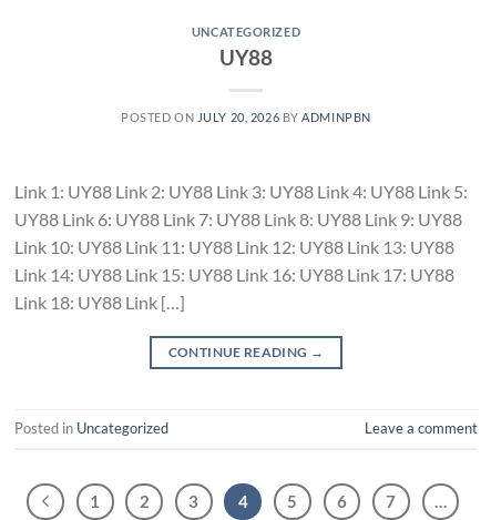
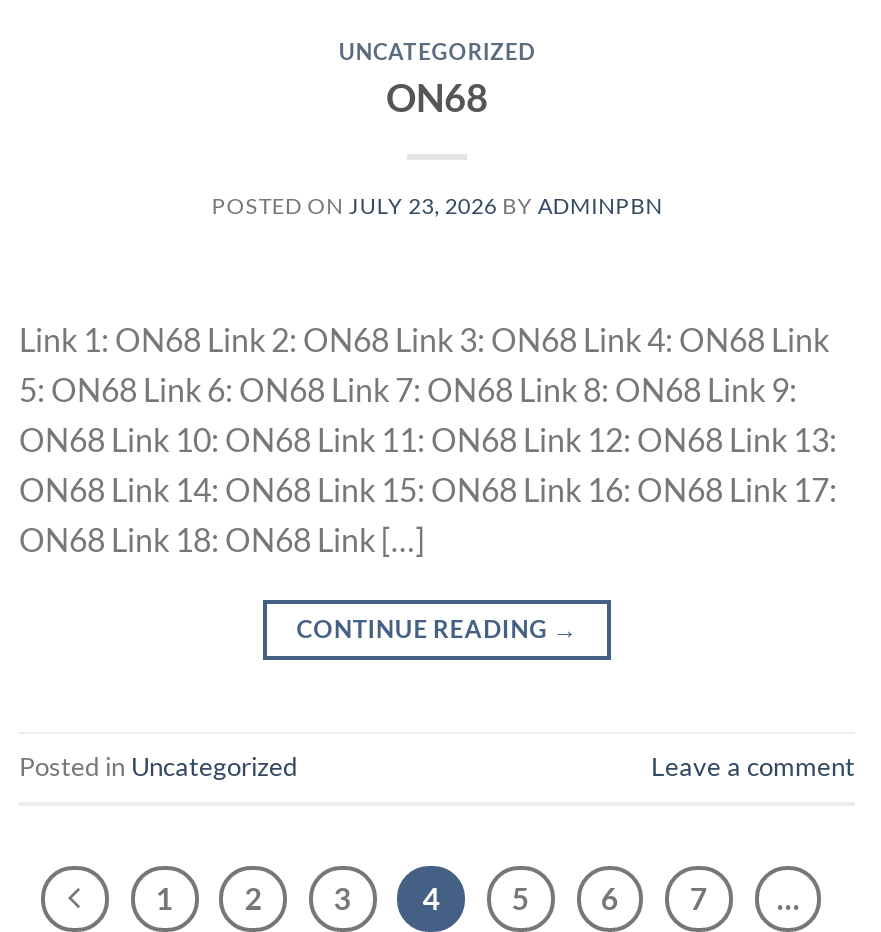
- UY88
+ ON68

- POSTED ON JULY 20, 2026 BY ADMINPBN
+ POSTED ON JULY 23, 2026 BY ADMINPBN

- Link 1: UY88 Link 2: UY88 Link 3: UY88 Link 4: UY88 Link 5:
- UY88 Link 6: UY88 Link 7: UY88 Link 8: UY88 Link 9: UY88
- Link 10: UY88 Link 11: UY88 Link 12: UY88 Link 13: UY88
- Link 14: UY88 Link 15: UY88 Link 16: UY88 Link 17: UY88
- Link 18: UY88 Link […]
+ Link 1: ON68 Link 2: ON68 Link 3: ON68 Link 4: ON68 Link
+ 5: ON68 Link 6: ON68 Link 7: ON68 Link 8: ON68 Link 9:
+ ON68 Link 10: ON68 Link 11: ON68 Link 12: ON68 Link 13:
+ ON68 Link 14: ON68 Link 15: ON68 Link 16: ON68 Link 17:
+ ON68 Link 18: ON68 Link […]
